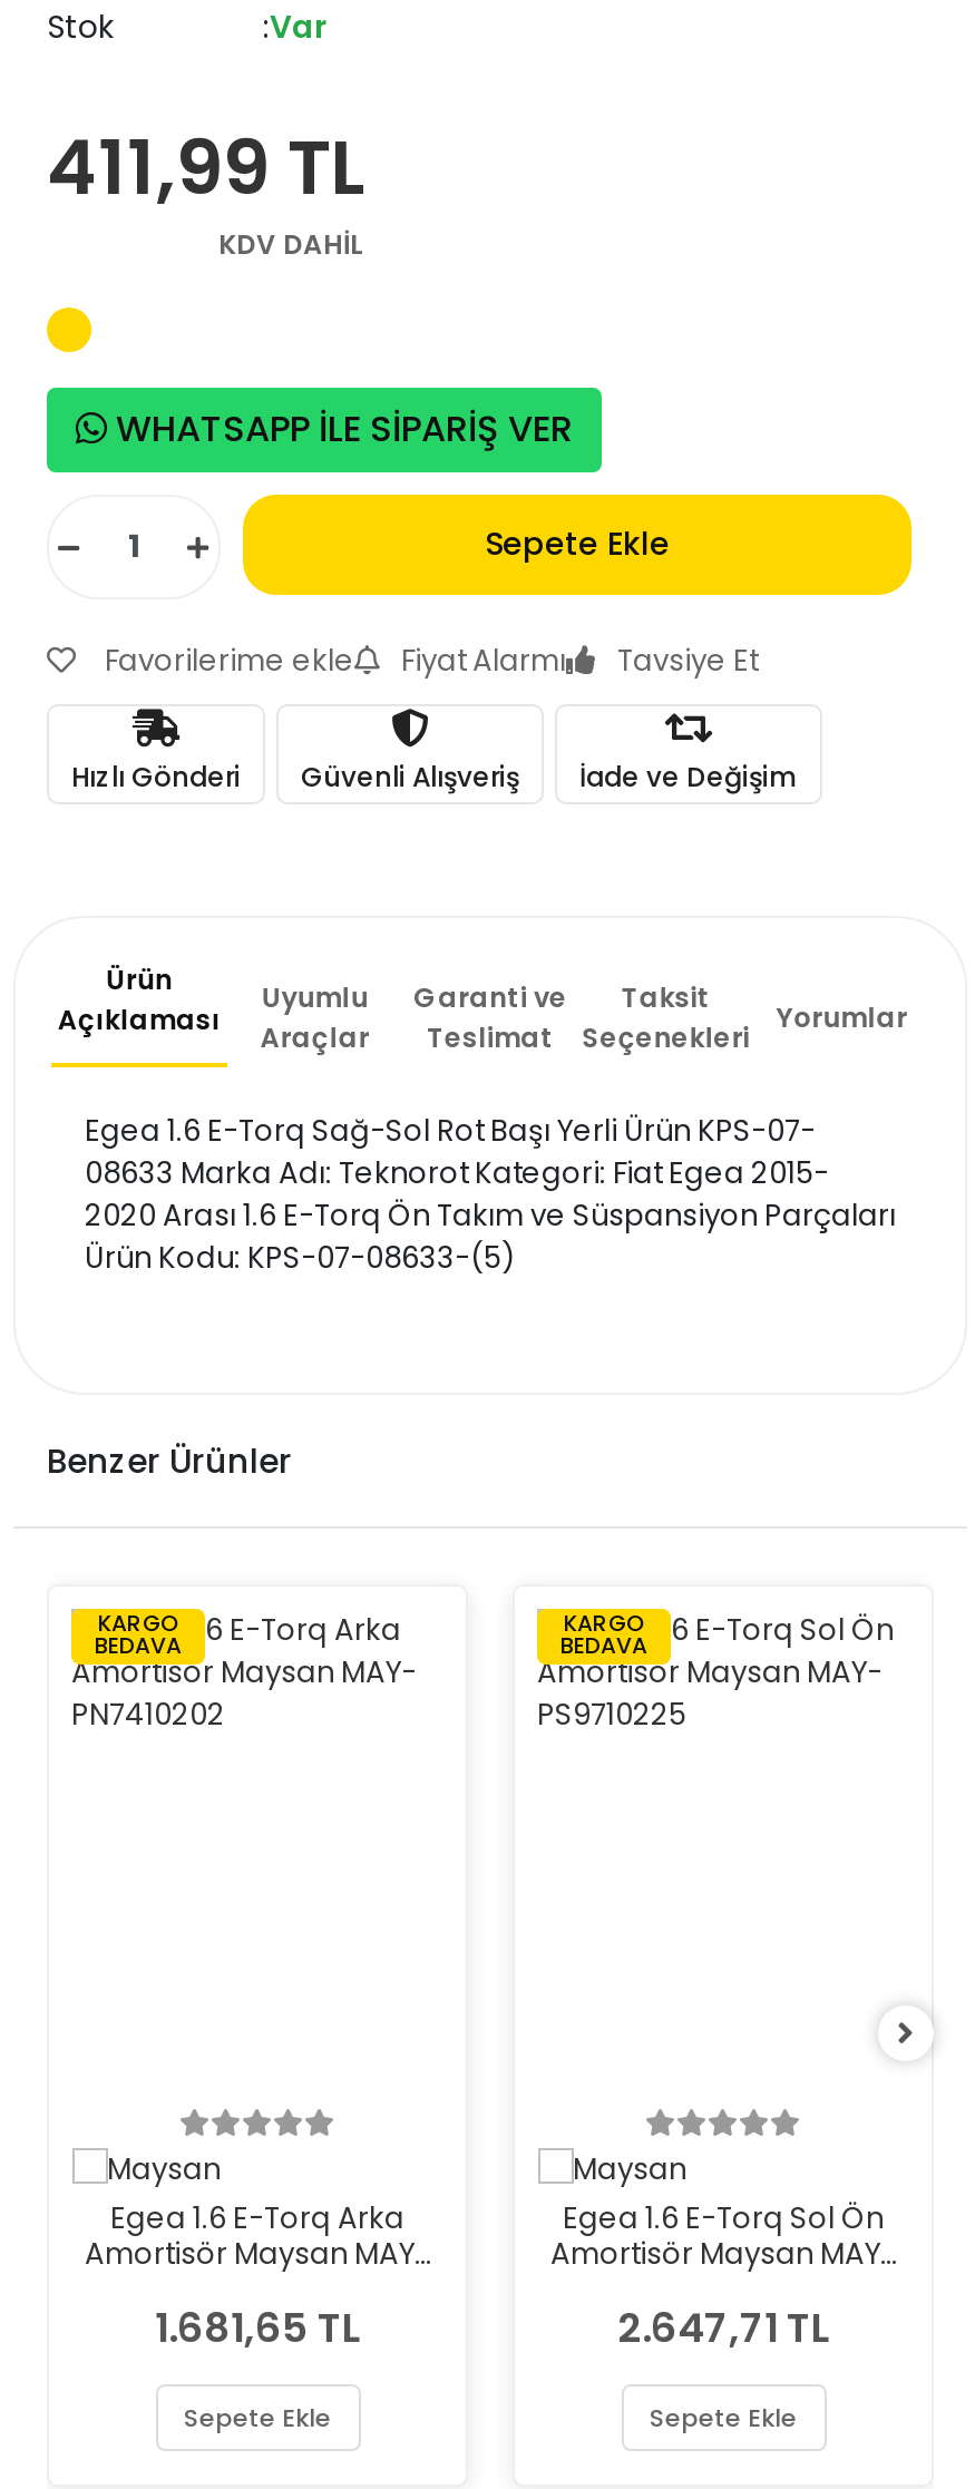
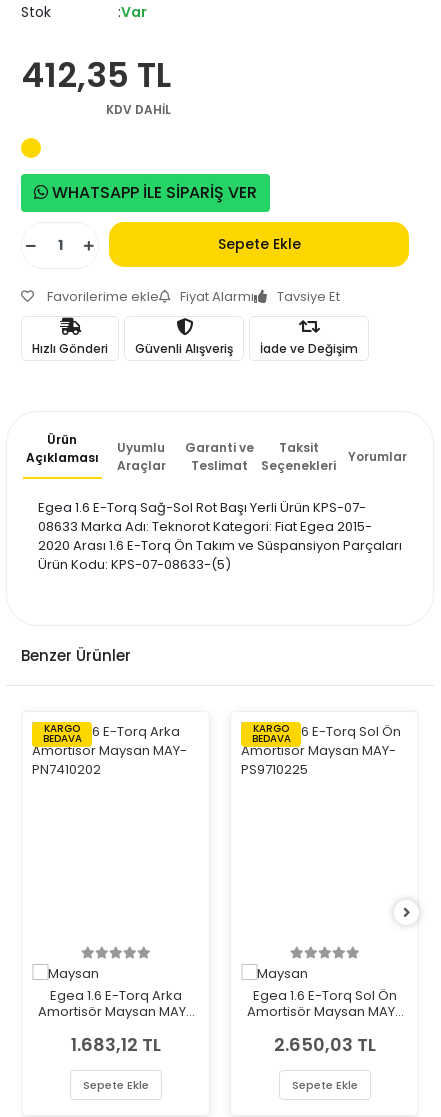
- 411,99 TL
+ 412,35 TL

- 1.681,65 TL
+ 1.683,12 TL

- 2.647,71 TL
+ 2.650,03 TL
